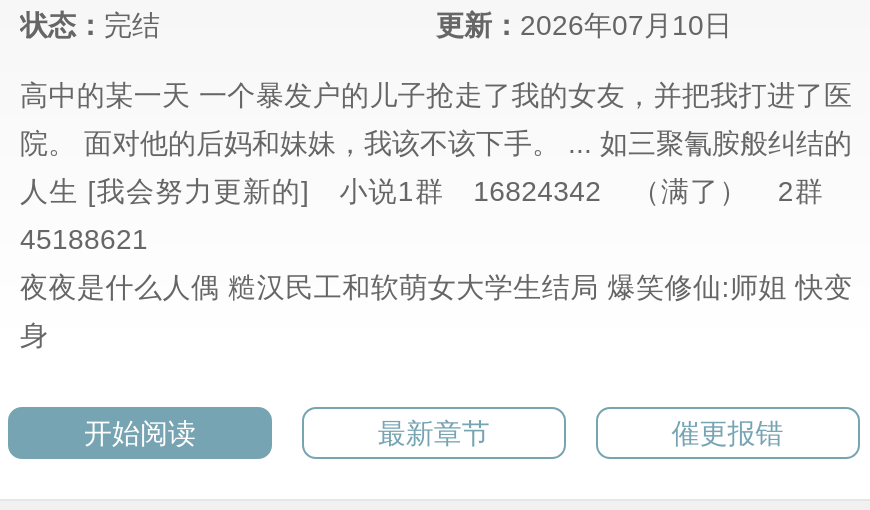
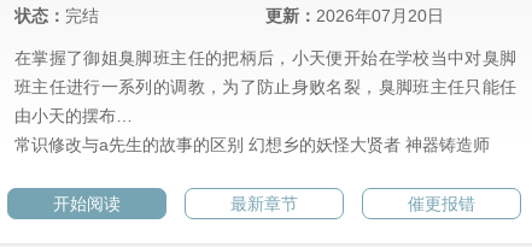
- 更新：2026年07月10日
- 高中的某一天 一个暴发户的儿子抢走了我的女友，并把我打进了医
- 院。 面对他的后妈和妹妹，我该不该下手。 ... 如三聚氰胺般纠结的
- 人生 [我会努力更新的] 小说1群 16824342 （满了） 2群
- 45188621
- 夜夜是什么人偶 糙汉民工和软萌女大学生结局 爆笑修仙:师姐 快变
- 身
+ 更新：2026年07月20日
+ 在掌握了御姐臭脚班主任的把柄后，小天便开始在学校当中对臭脚
+ 班主任进行一系列的调教，为了防止身败名裂，臭脚班主任只能任
+ 由小天的摆布…
+ 常识修改与a先生的故事的区别 幻想乡的妖怪大贤者 神器铸造师
